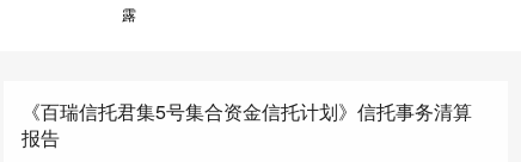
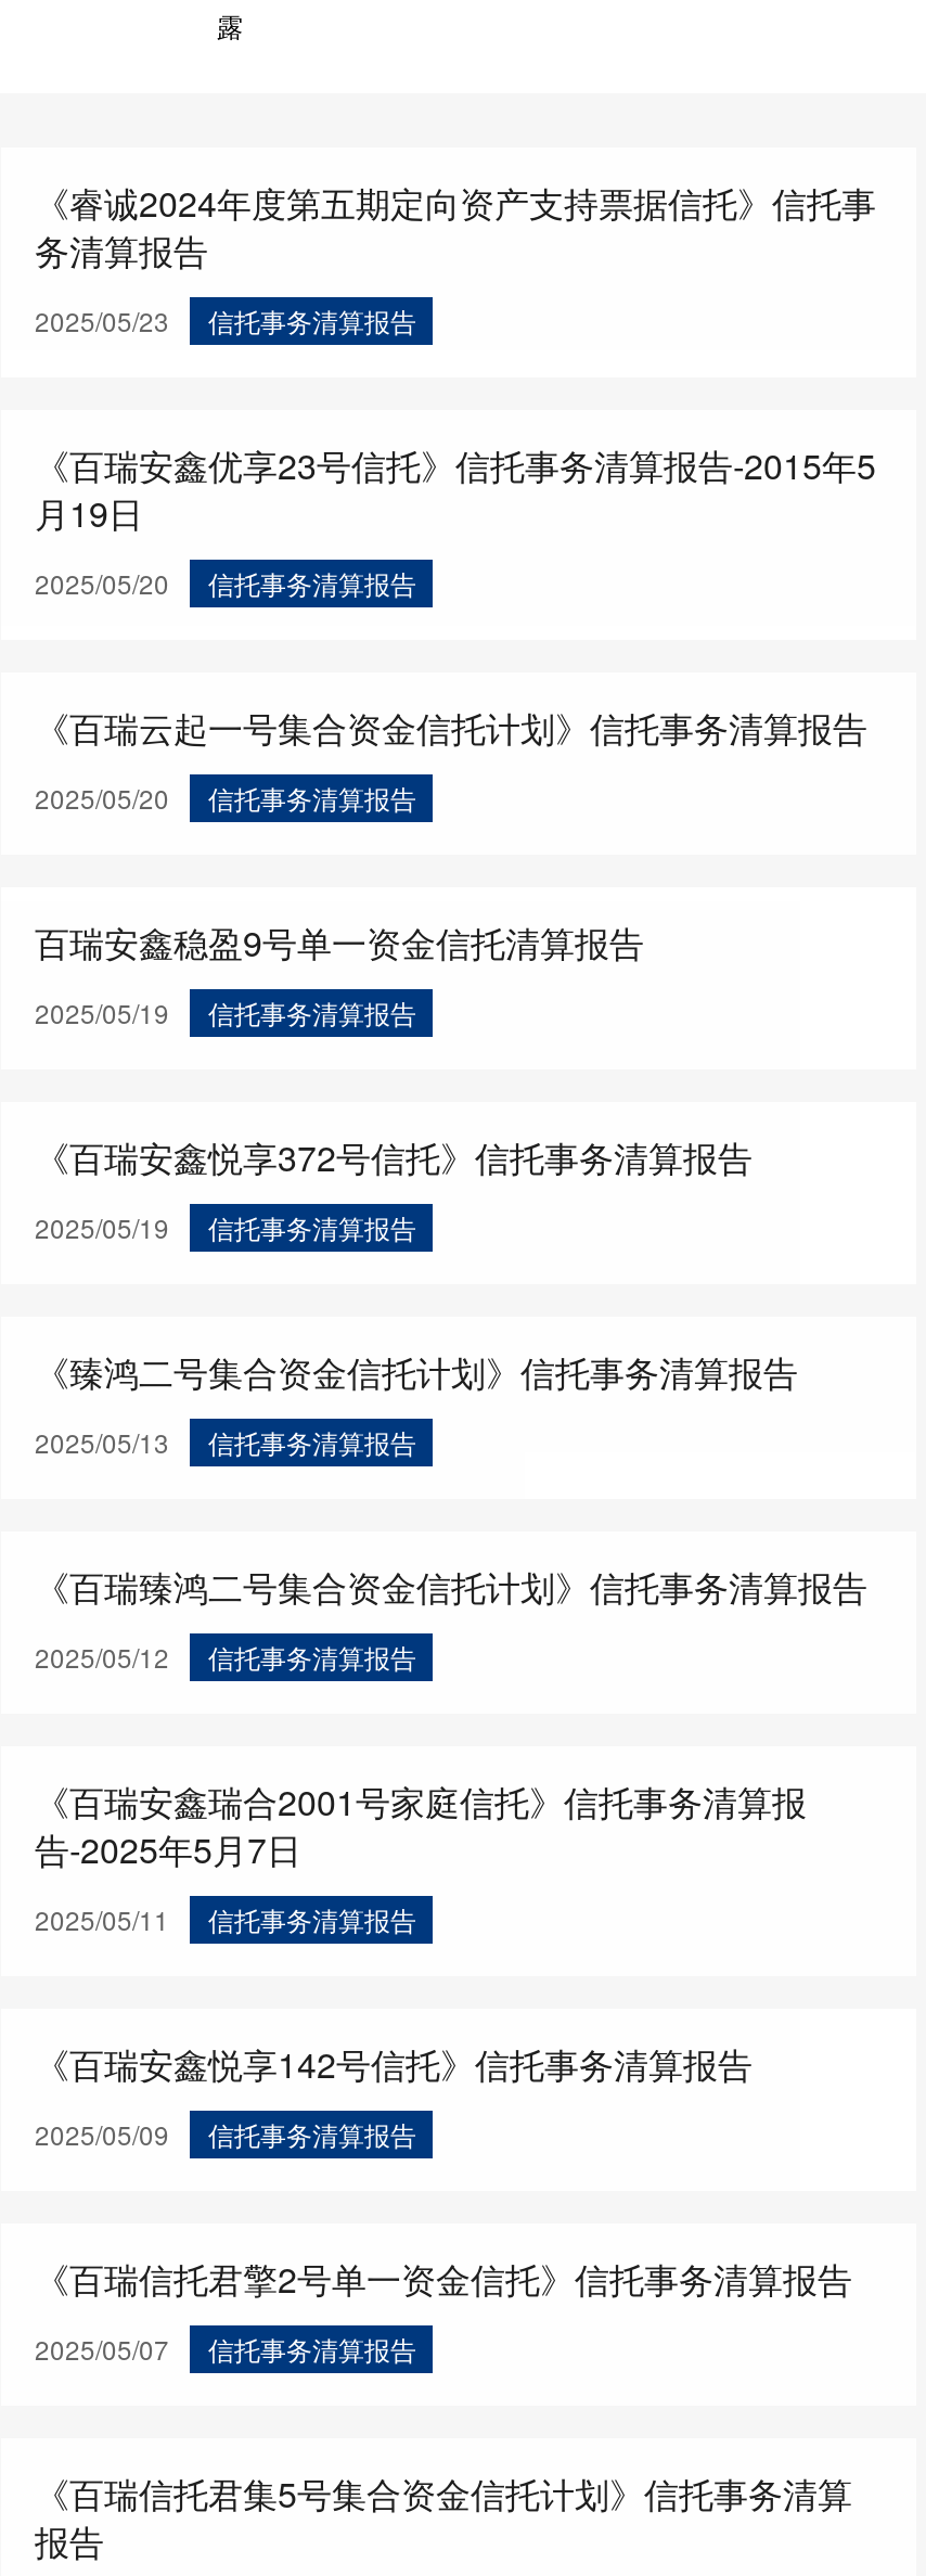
+ 《睿诚2024年度第五期定向资产支持票据信托》信托事
+ 务清算报告
+ 2025/05/23
+ 信托事务清算报告
+ 《百瑞安鑫优享23号信托》信托事务清算报告-2015年5
+ 月19日
+ 2025/05/20
+ 信托事务清算报告
+ 《百瑞云起一号集合资金信托计划》信托事务清算报告
+ 2025/05/20
+ 信托事务清算报告
+ 百瑞安鑫稳盈9号单一资金信托清算报告
+ 2025/05/19
+ 信托事务清算报告
+ 《百瑞安鑫悦享372号信托》信托事务清算报告
+ 2025/05/19
+ 信托事务清算报告
+ 《臻鸿二号集合资金信托计划》信托事务清算报告
+ 2025/05/13
+ 信托事务清算报告
+ 《百瑞臻鸿二号集合资金信托计划》信托事务清算报告
+ 2025/05/12
+ 信托事务清算报告
+ 《百瑞安鑫瑞合2001号家庭信托》信托事务清算报
+ 告-2025年5月7日
+ 2025/05/11
+ 信托事务清算报告
+ 《百瑞安鑫悦享142号信托》信托事务清算报告
+ 2025/05/09
+ 信托事务清算报告
+ 《百瑞信托君擎2号单一资金信托》信托事务清算报告
+ 2025/05/07
+ 信托事务清算报告
